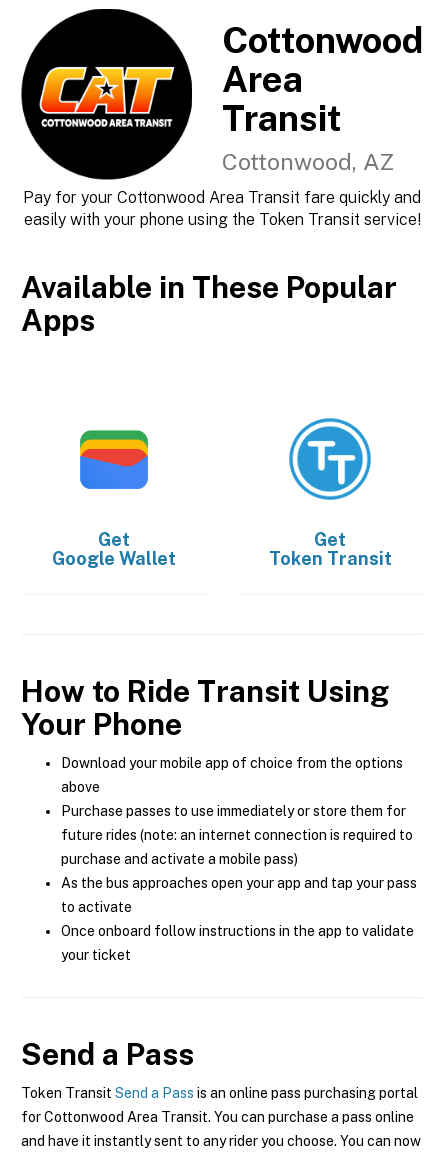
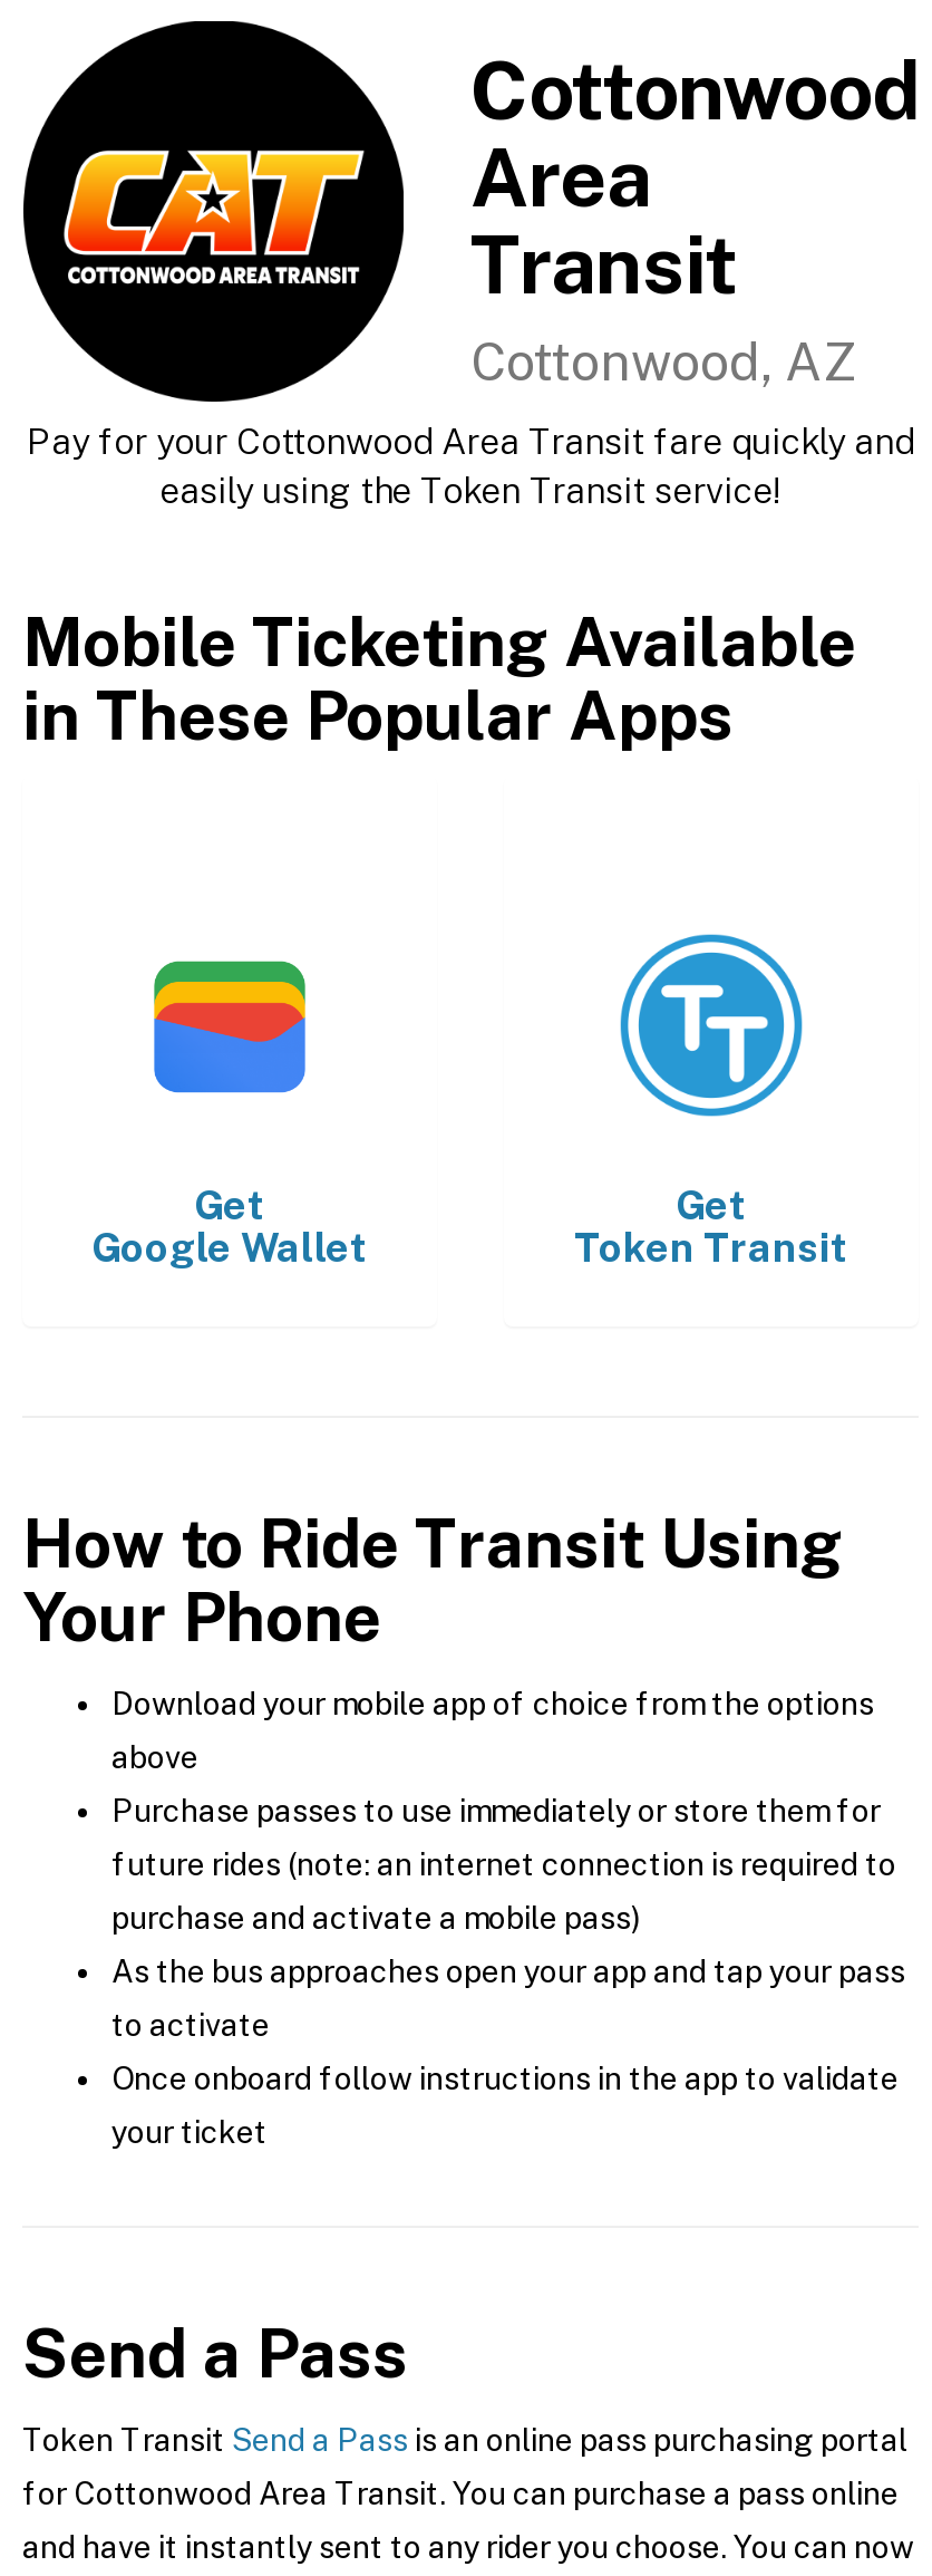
- easily with your phone using the Token Transit service!
+ easily using the Token Transit service!

- Available in These Popular
- Apps
+ Mobile Ticketing Available
+ in These Popular Apps
